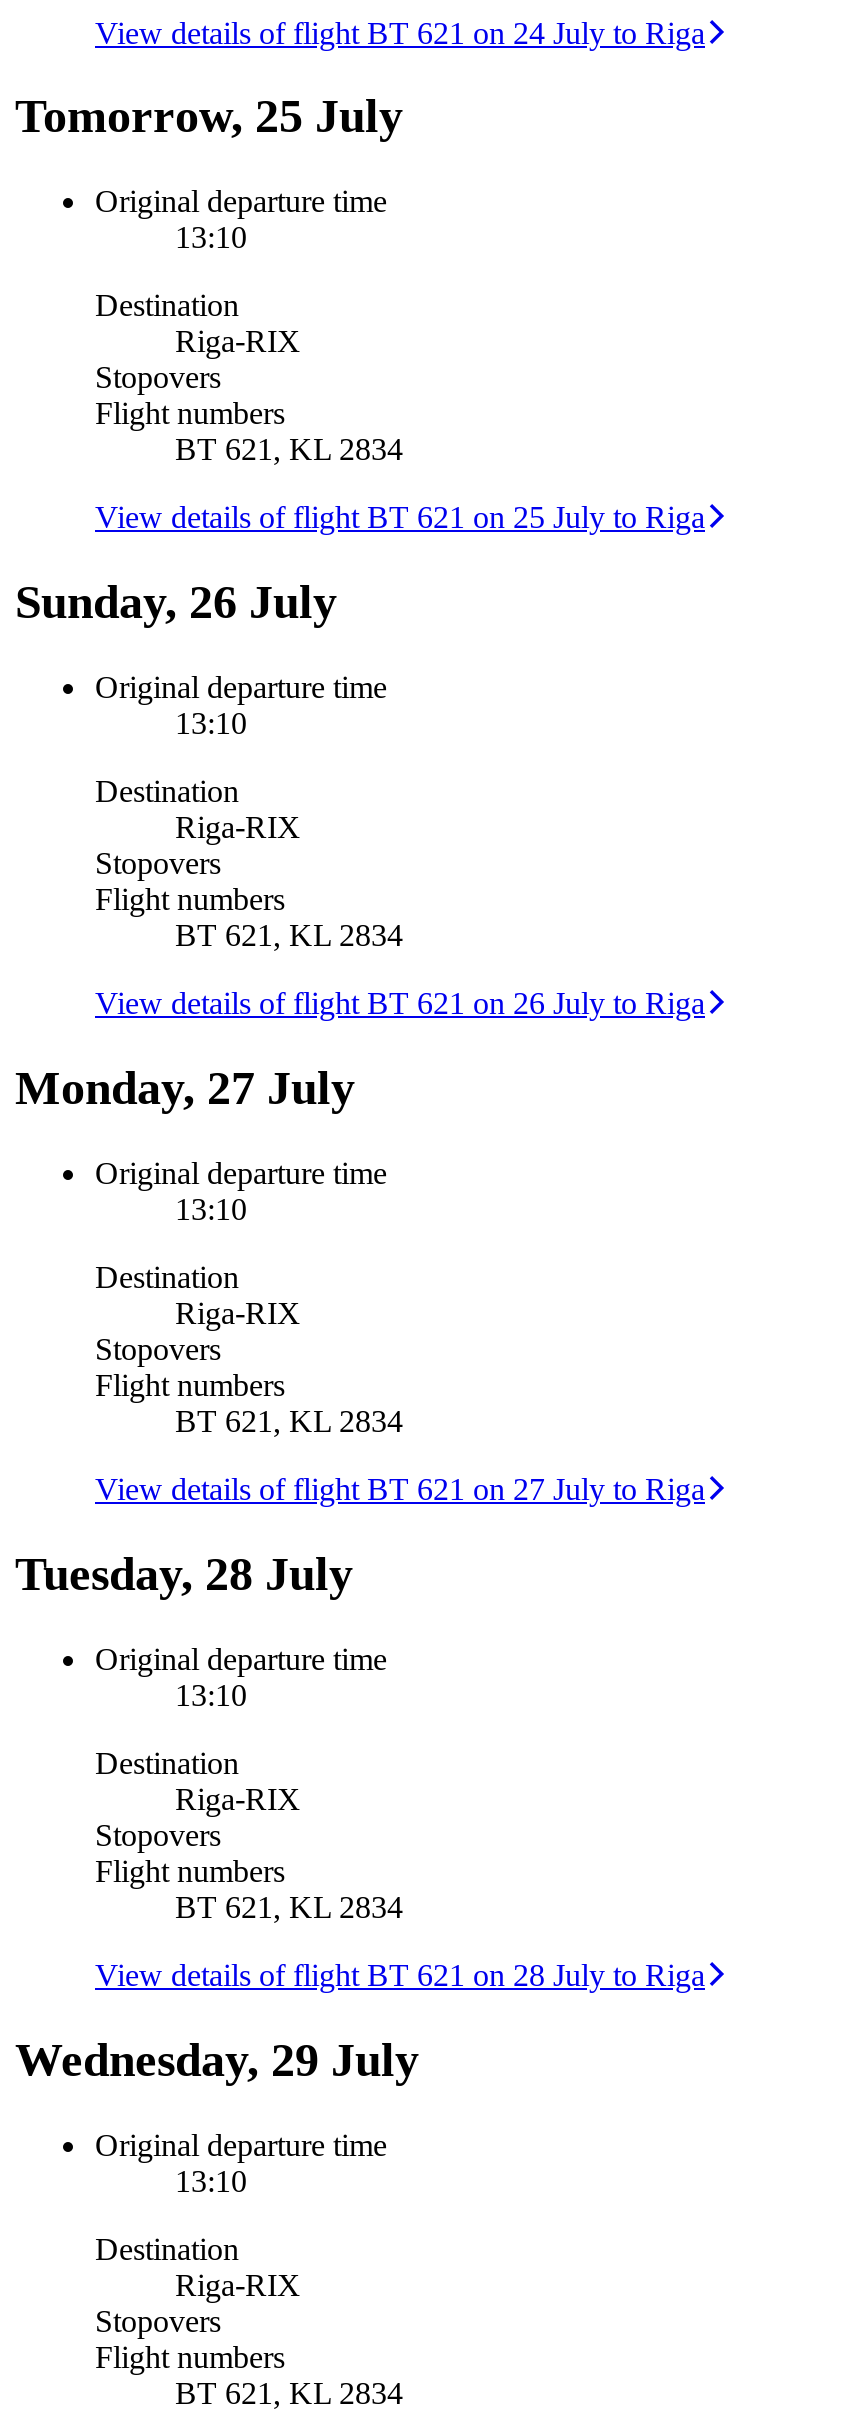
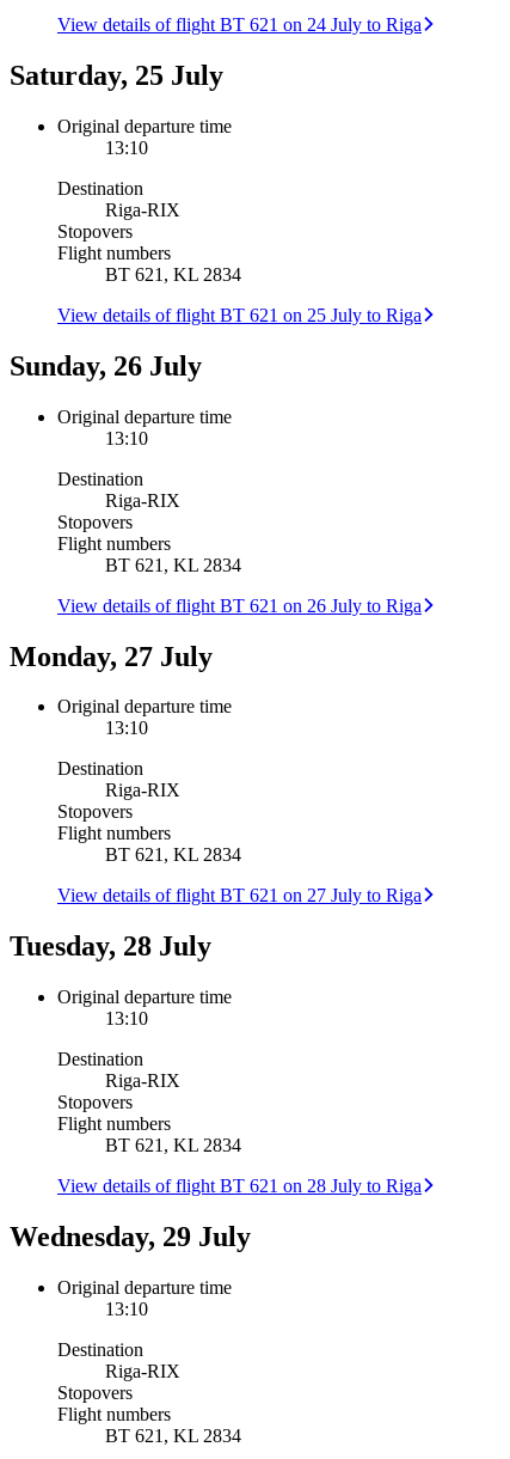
- Tomorrow, 25 July
+ Saturday, 25 July
